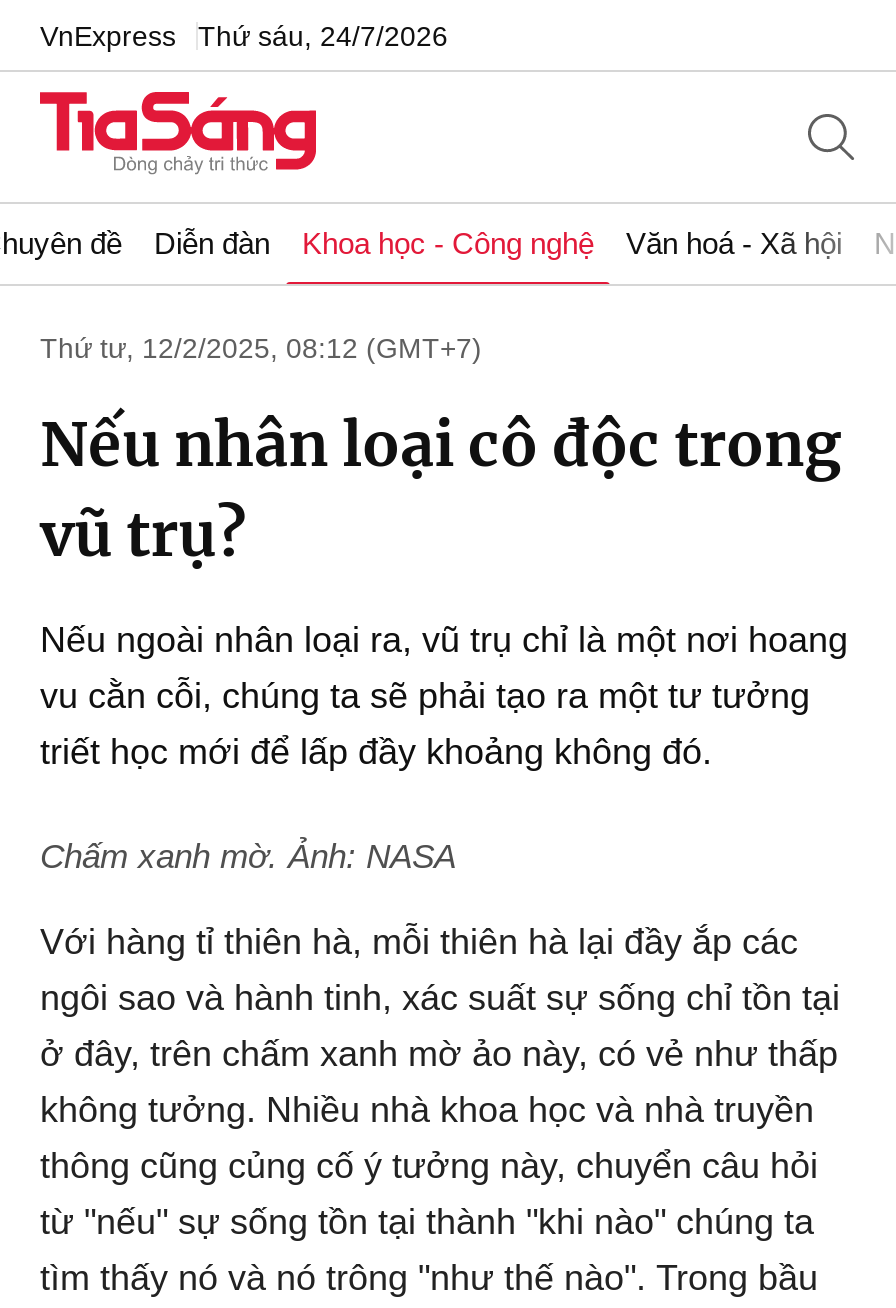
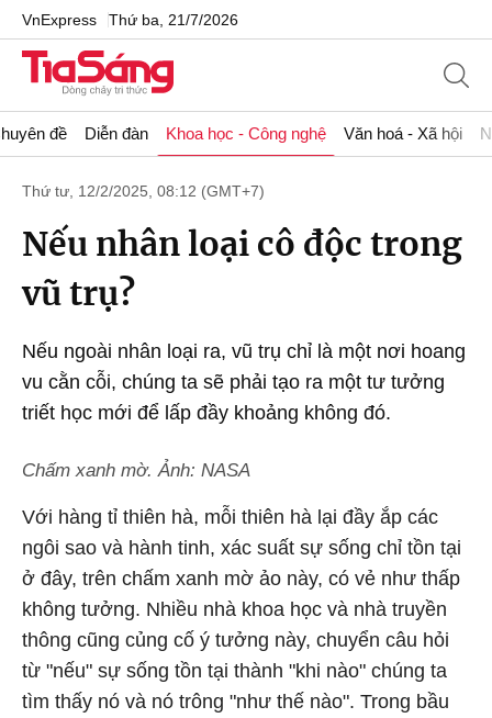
- VnExpress Thứ sáu, 24/7/2026
+ VnExpress Thứ ba, 21/7/2026
